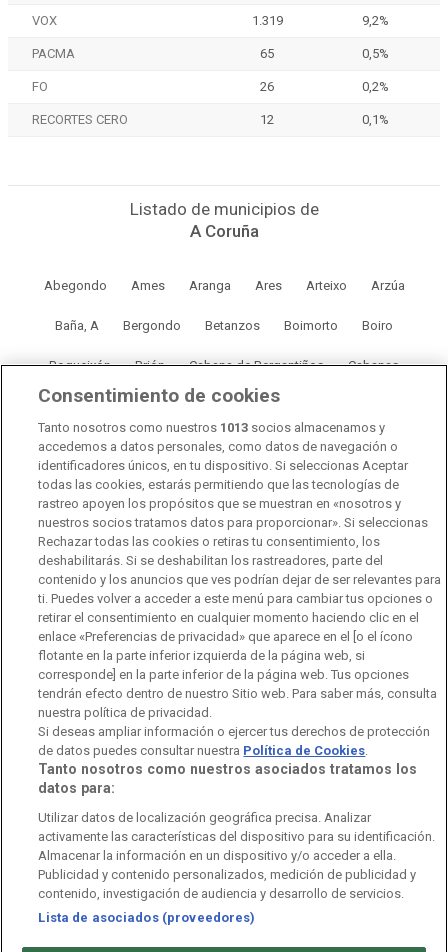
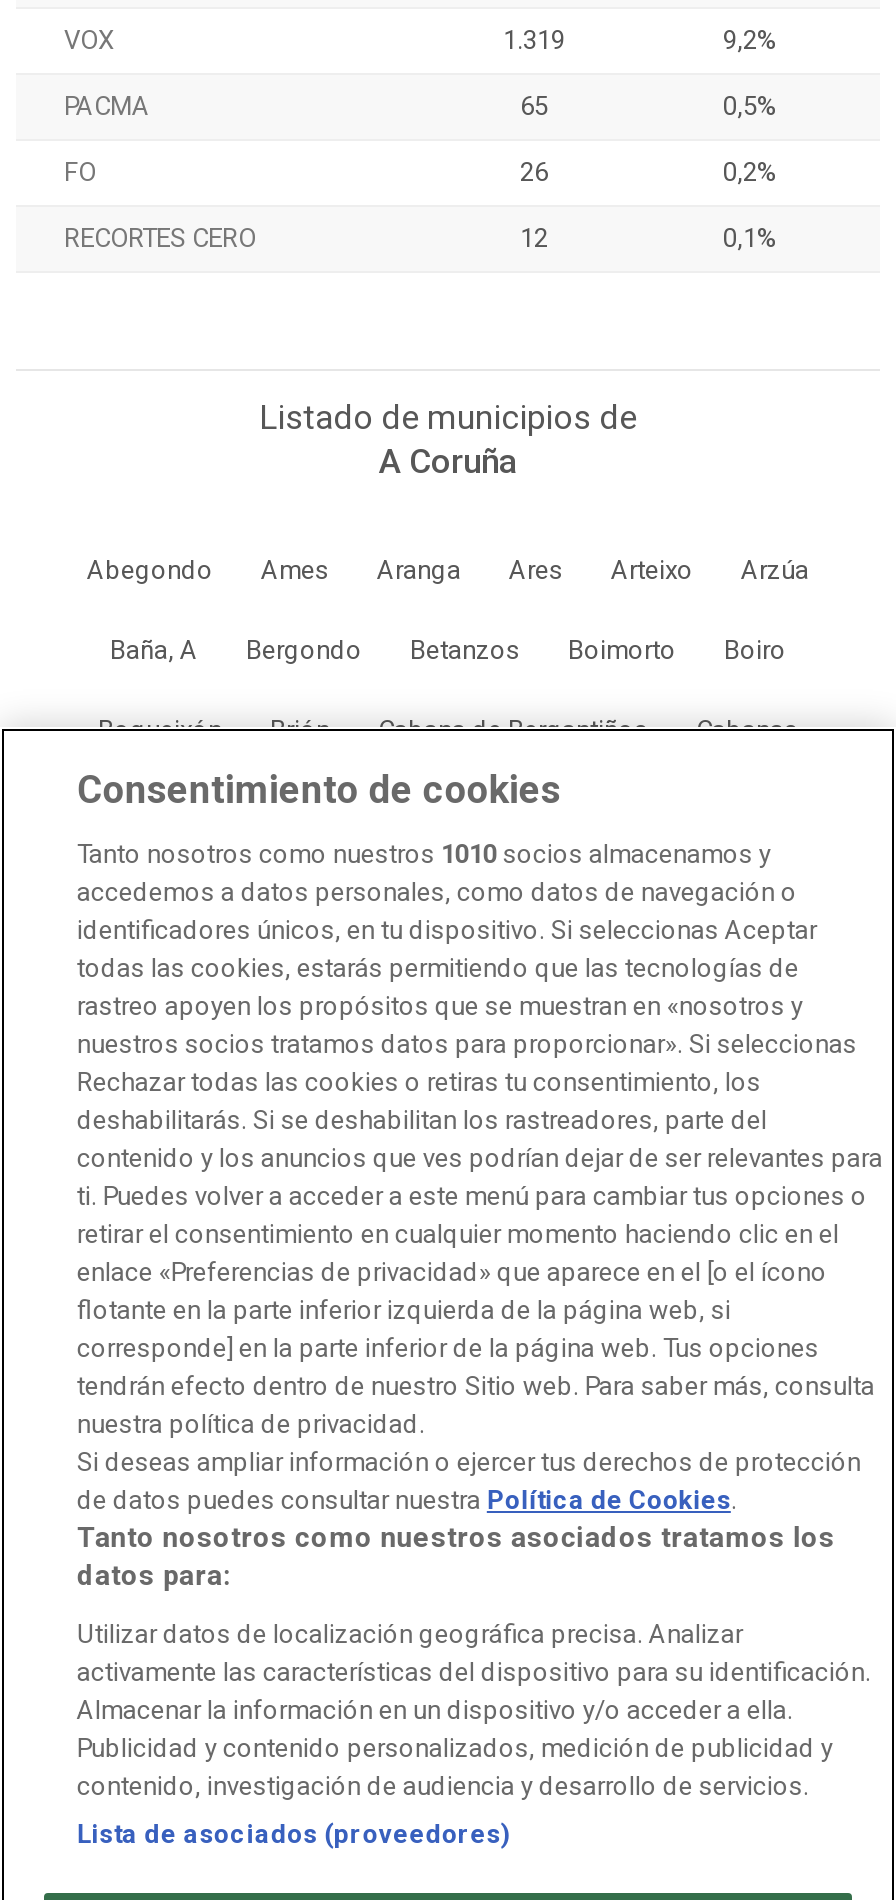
- Tanto nosotros como nuestros 1013 socios almacenamos y
+ Tanto nosotros como nuestros 1010 socios almacenamos y
